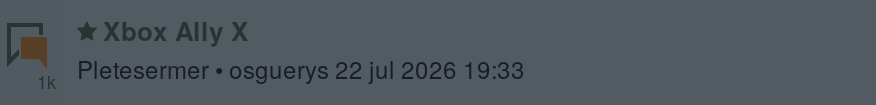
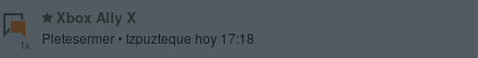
- Pletesermer • osguerys 22 jul 2026 19:33
+ Pletesermer • Izpuzteque hoy 17:18
